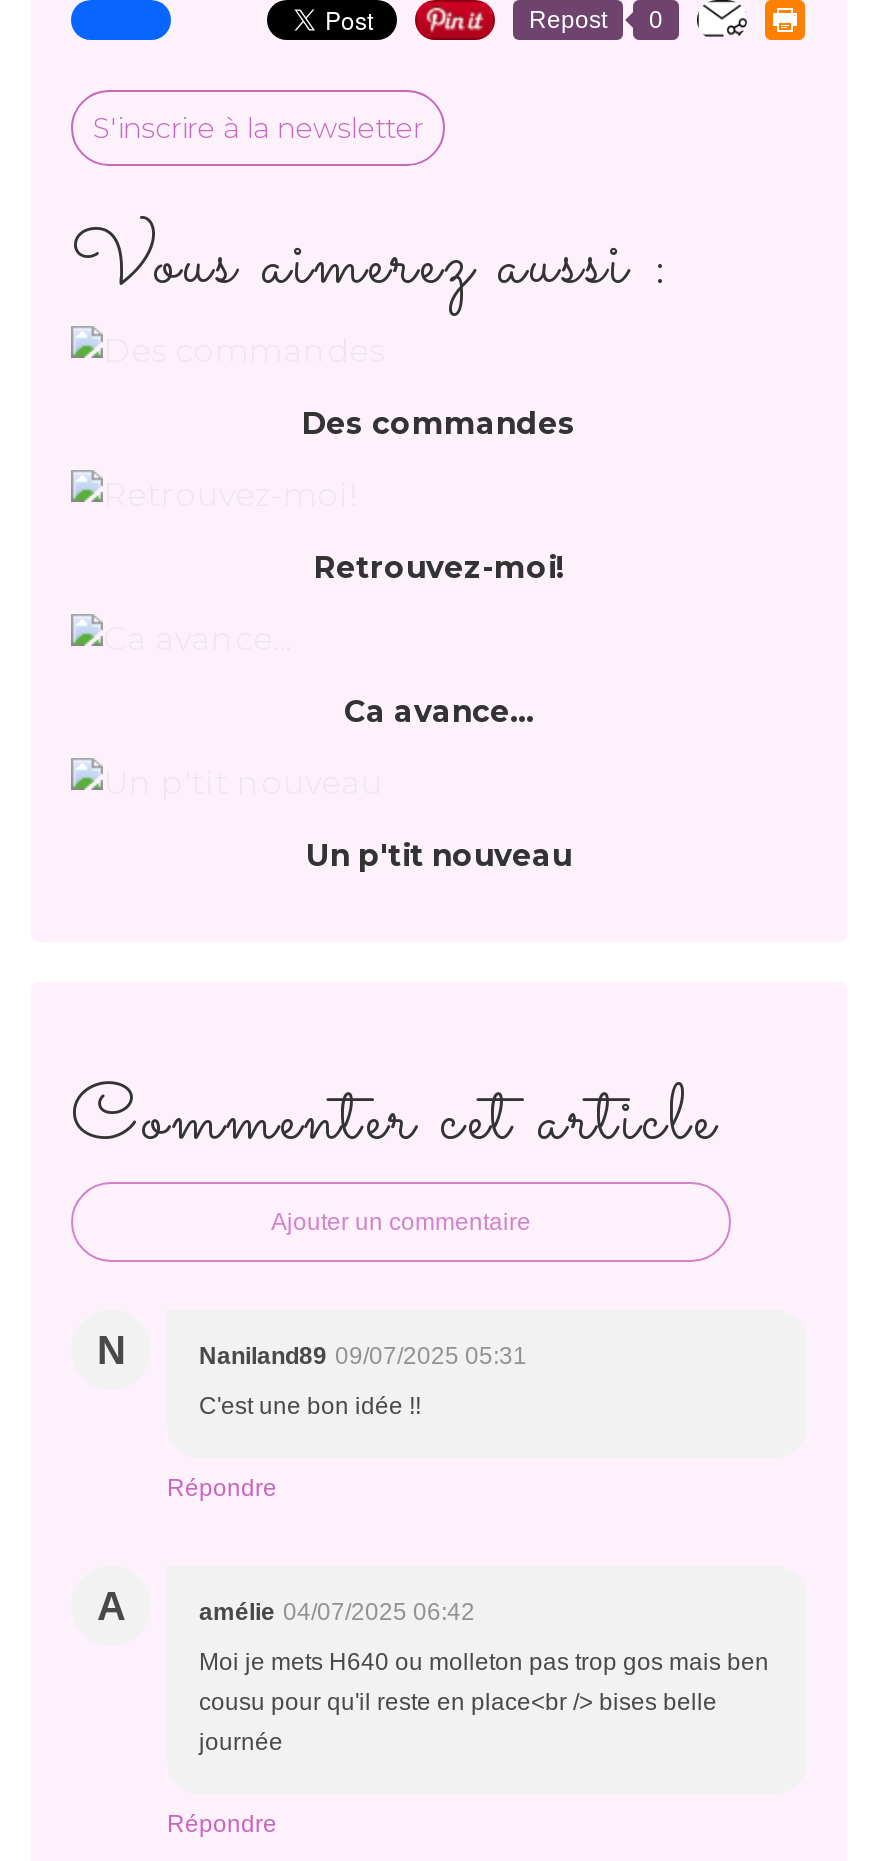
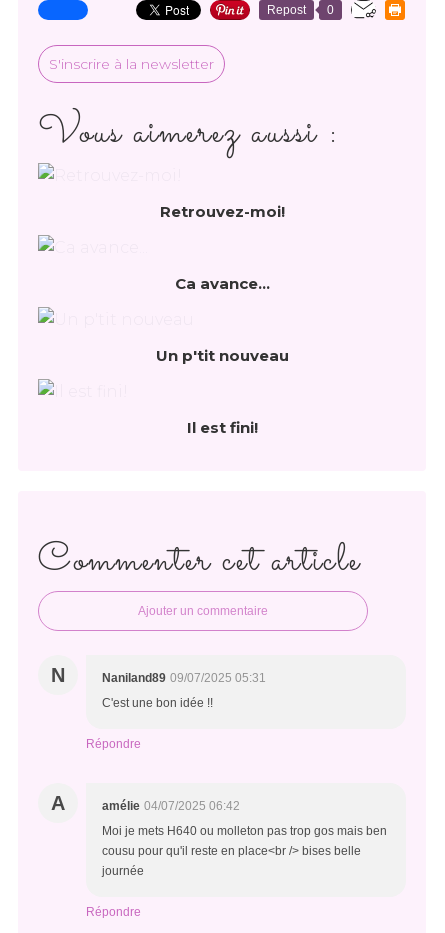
- Des commandes

moved up: Retrouvez-moi! | Ca avance... | Un p'tit nouveau

+ Il est fini!
